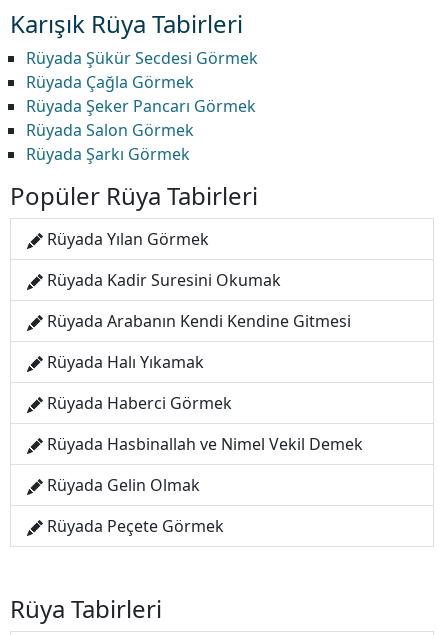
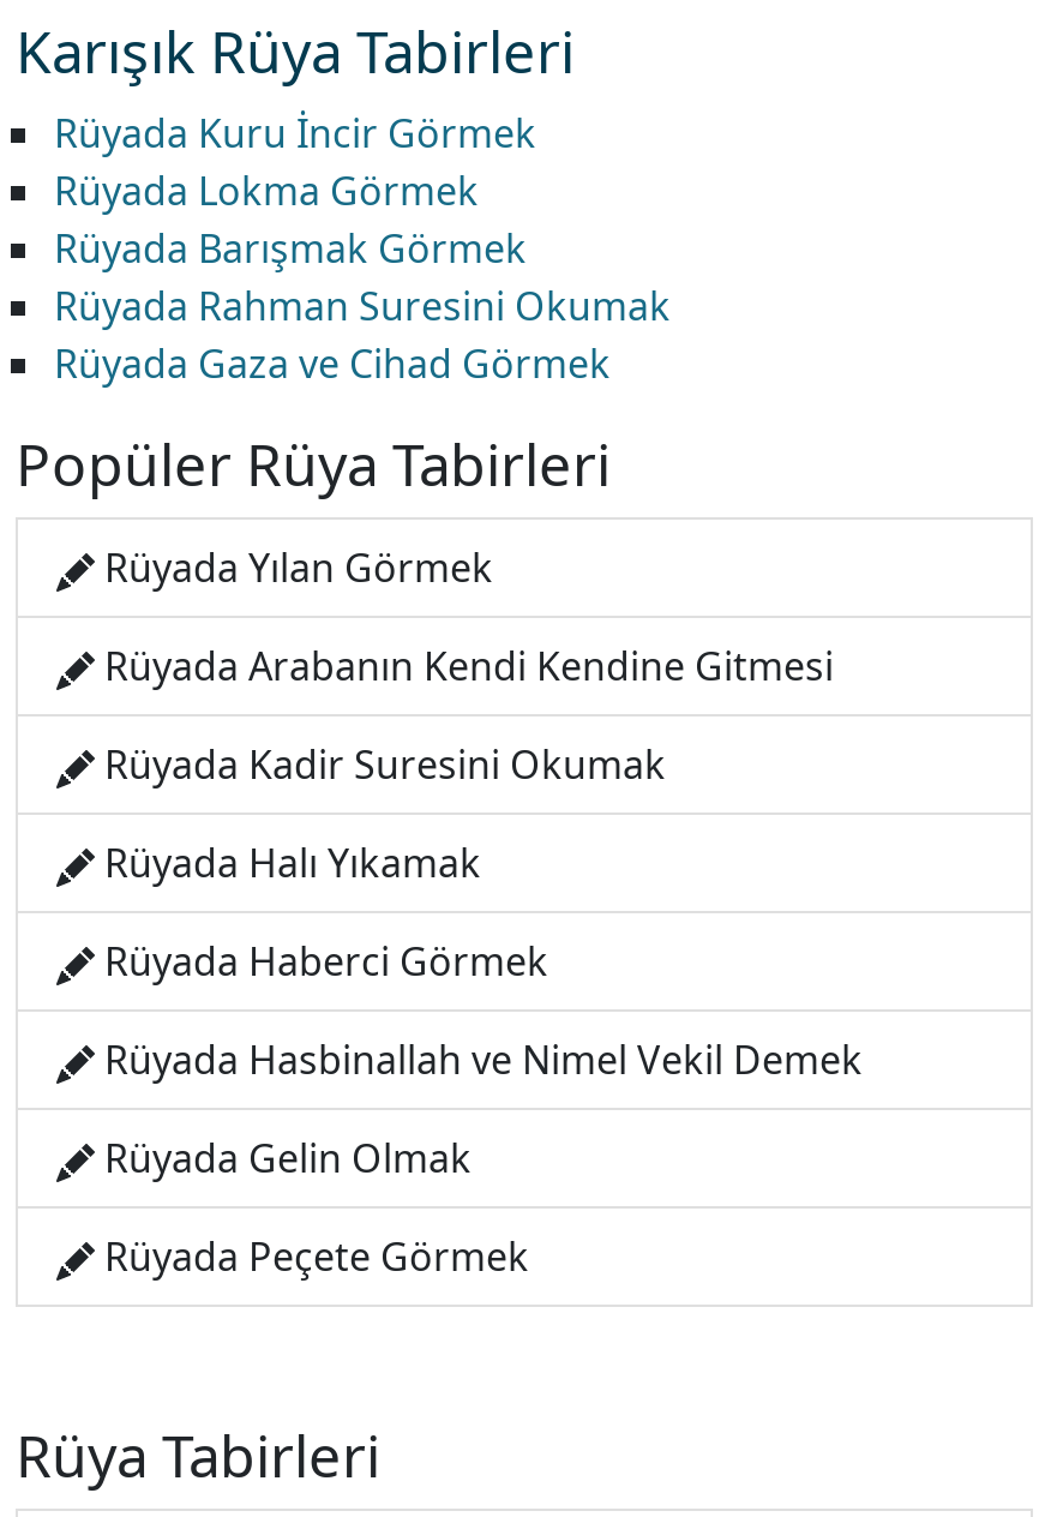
- Rüyada Şükür Secdesi Görmek
- Rüyada Çağla Görmek
- Rüyada Şeker Pancarı Görmek
- Rüyada Salon Görmek
- Rüyada Şarkı Görmek
+ Rüyada Kuru İncir Görmek
+ Rüyada Lokma Görmek
+ Rüyada Barışmak Görmek
+ Rüyada Rahman Suresini Okumak
+ Rüyada Gaza ve Cihad Görmek

moved down: Rüyada Kadir Suresini Okumak

moved up: Rüyada Arabanın Kendi Kendine Gitmesi
